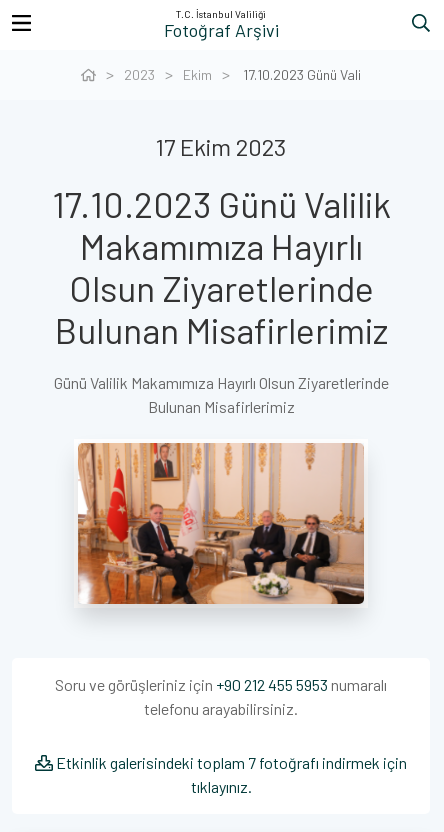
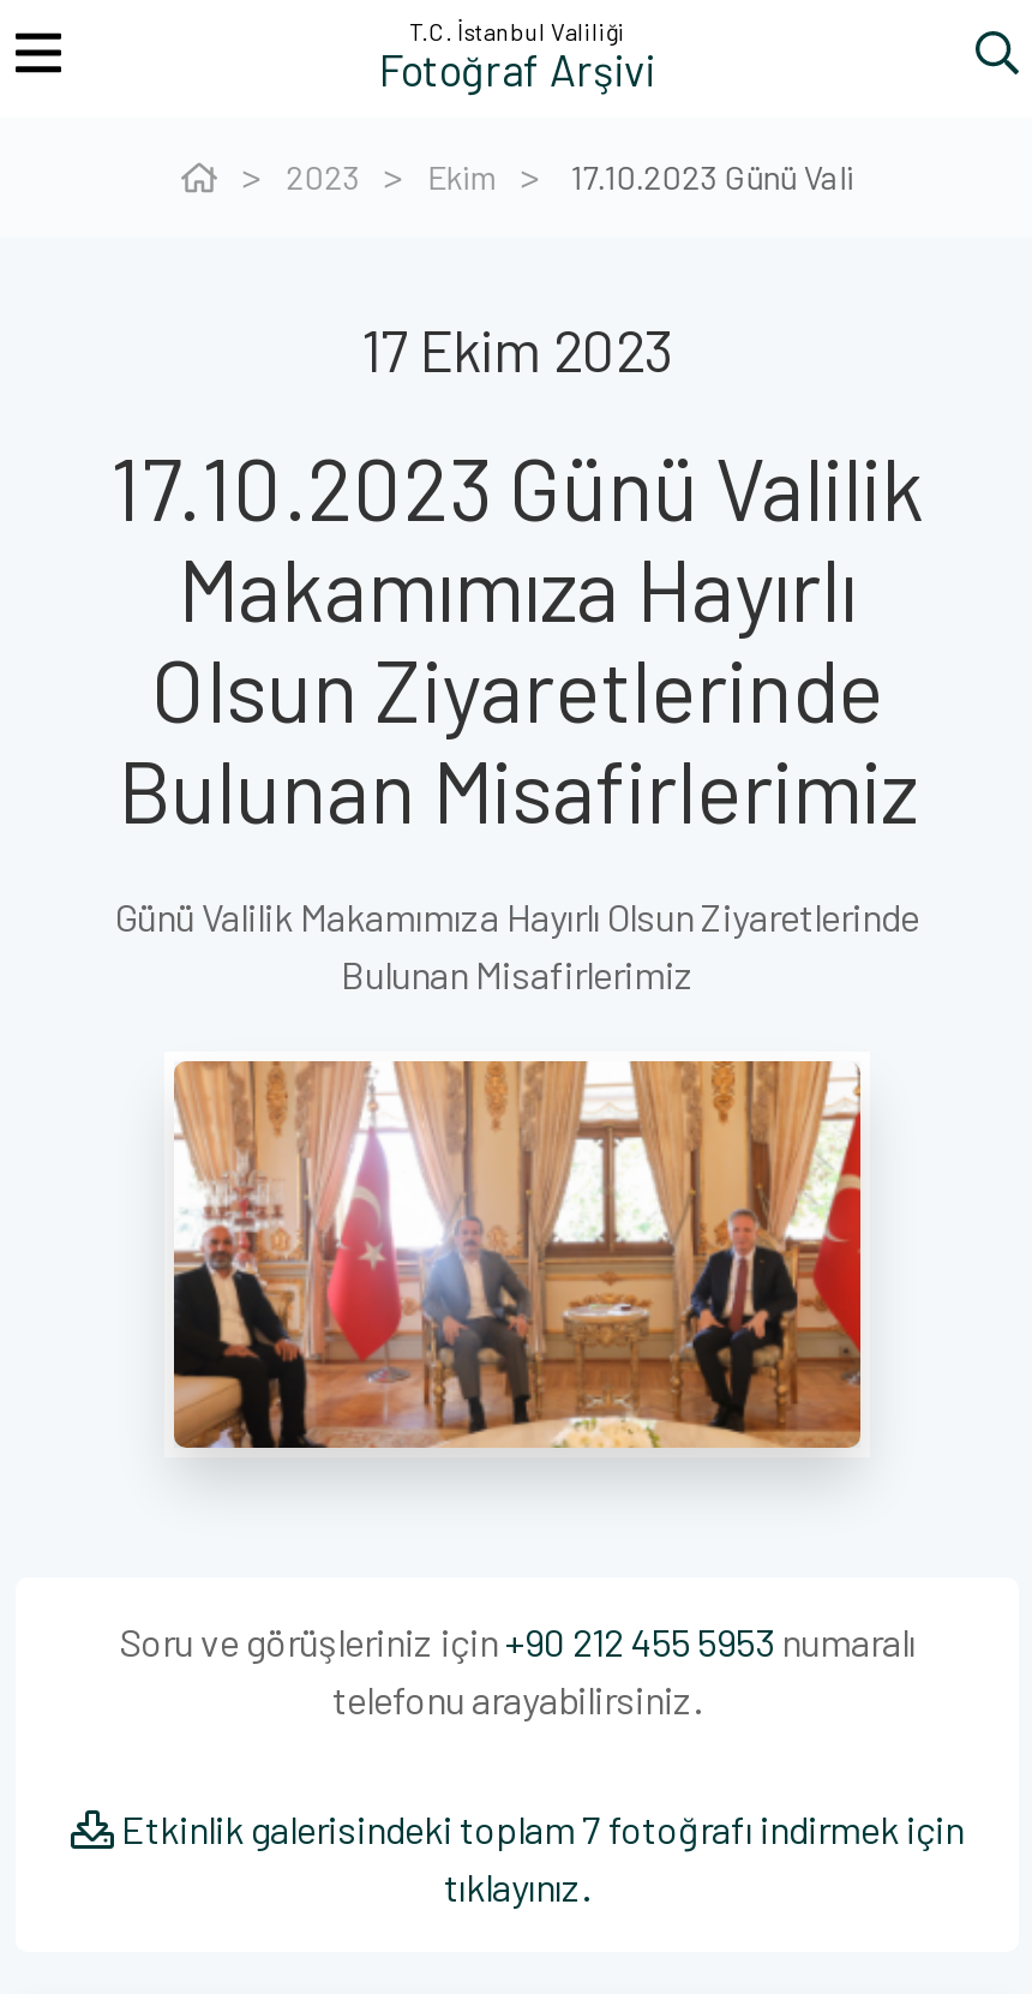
- [image]
+ [image]
